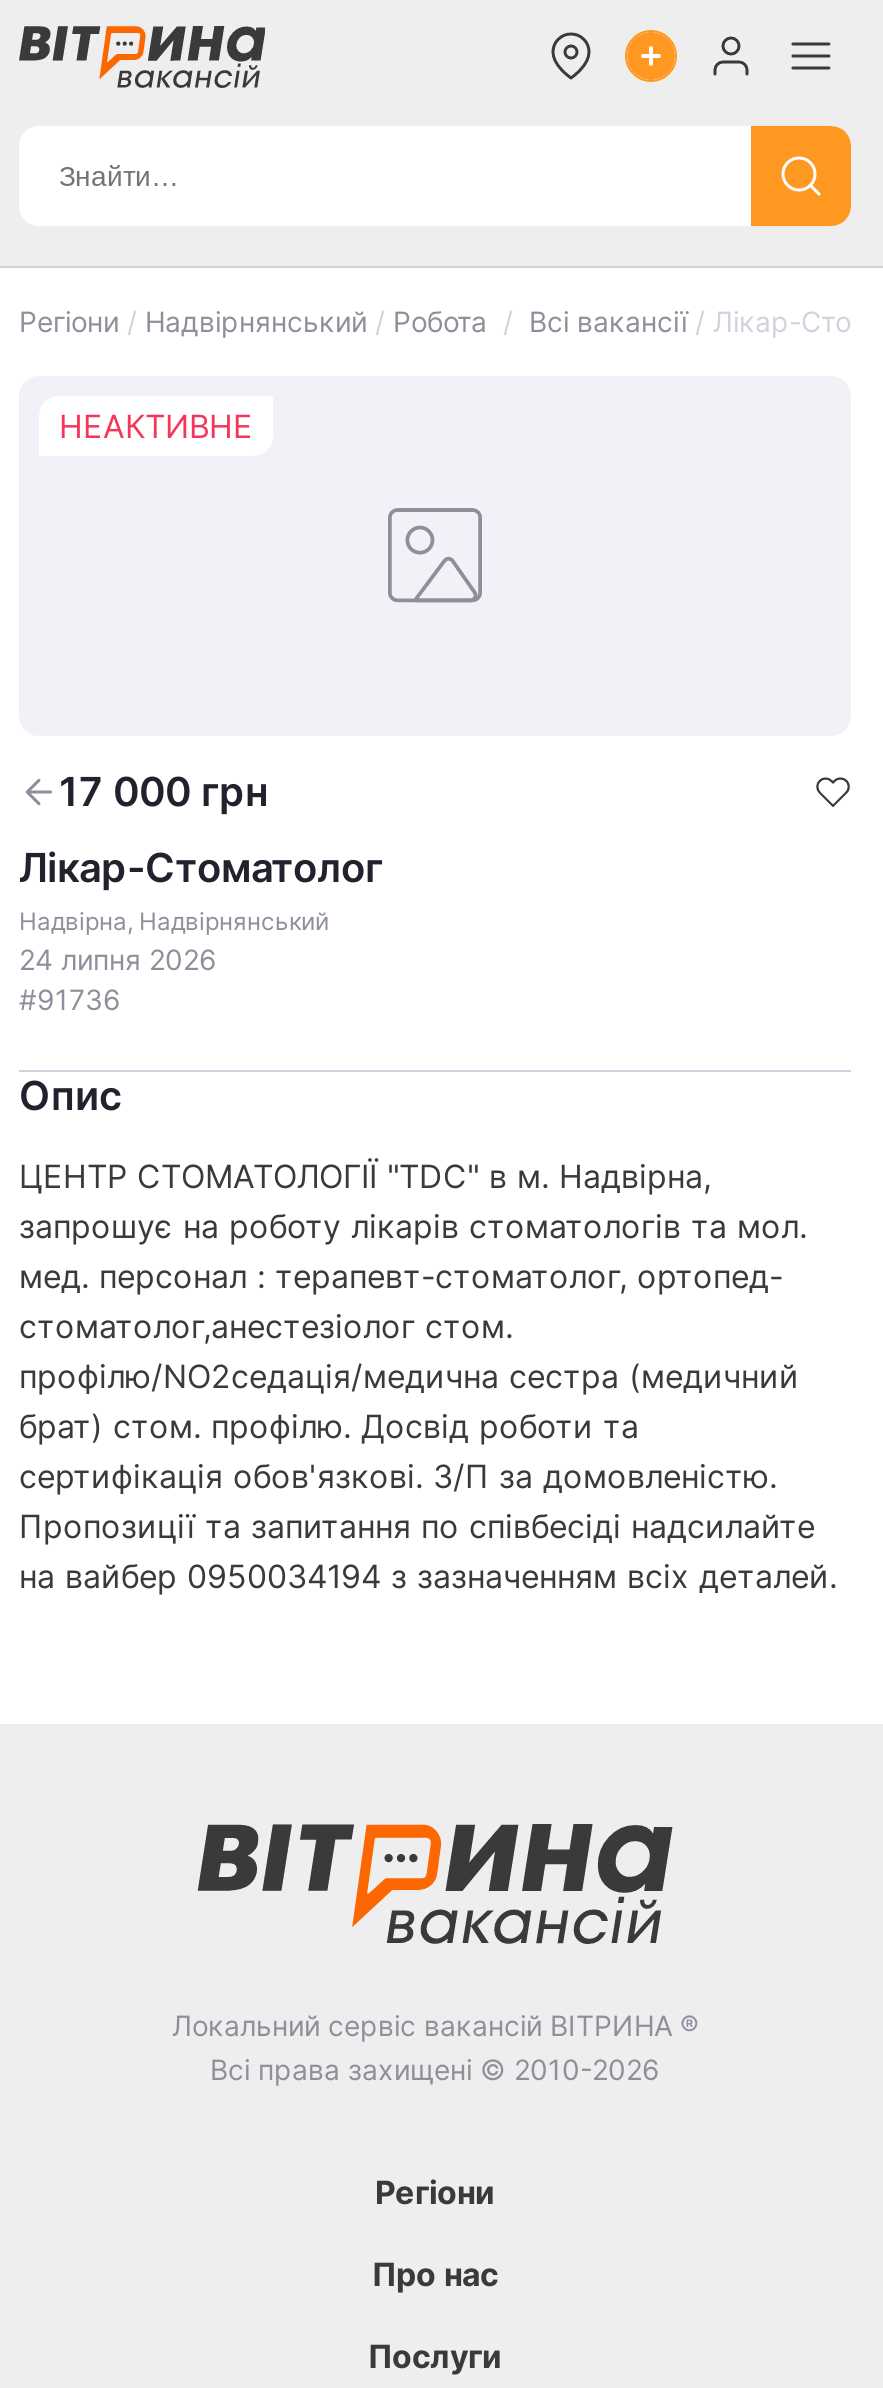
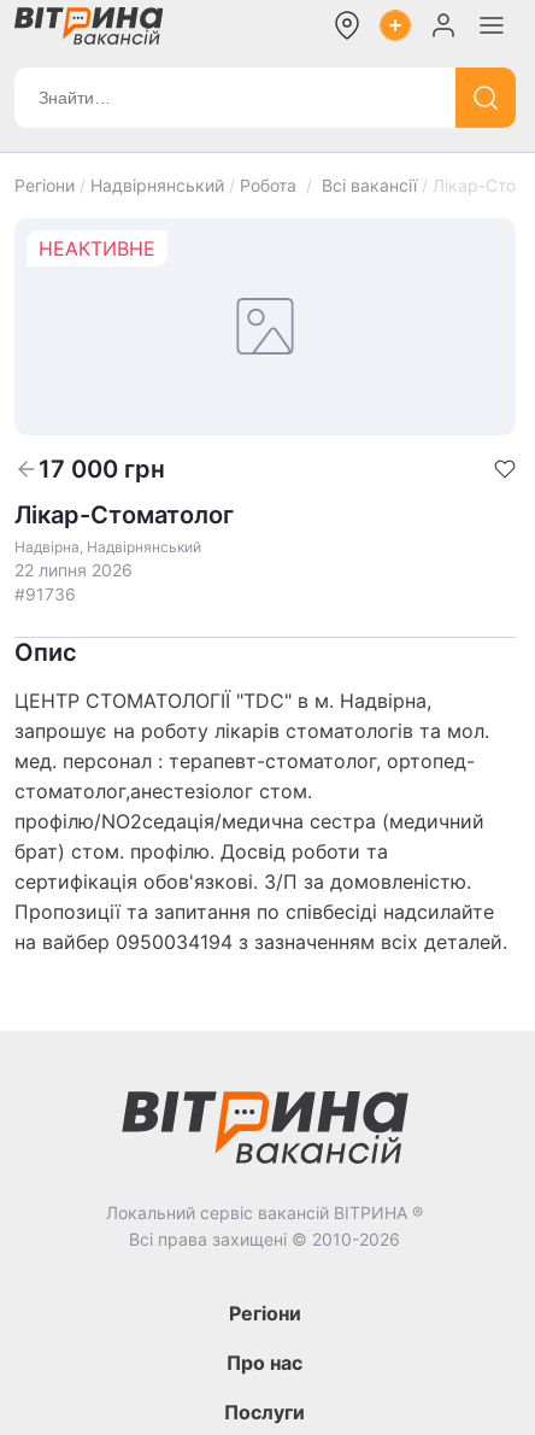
- 24 липня 2026
+ 22 липня 2026
